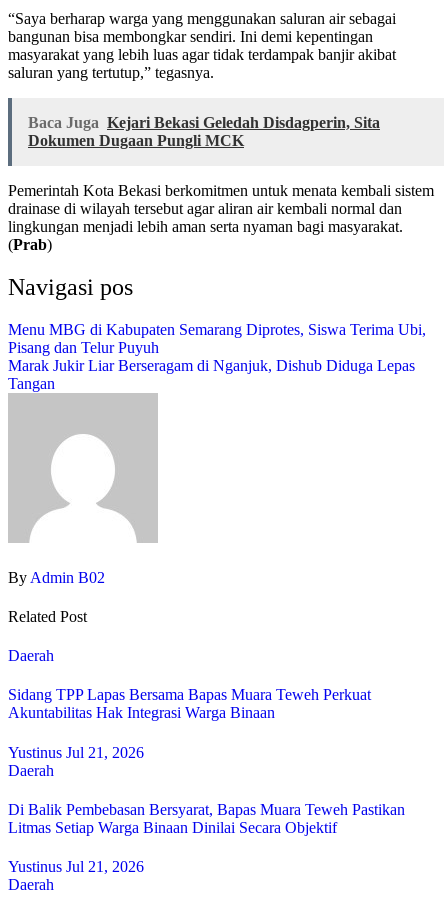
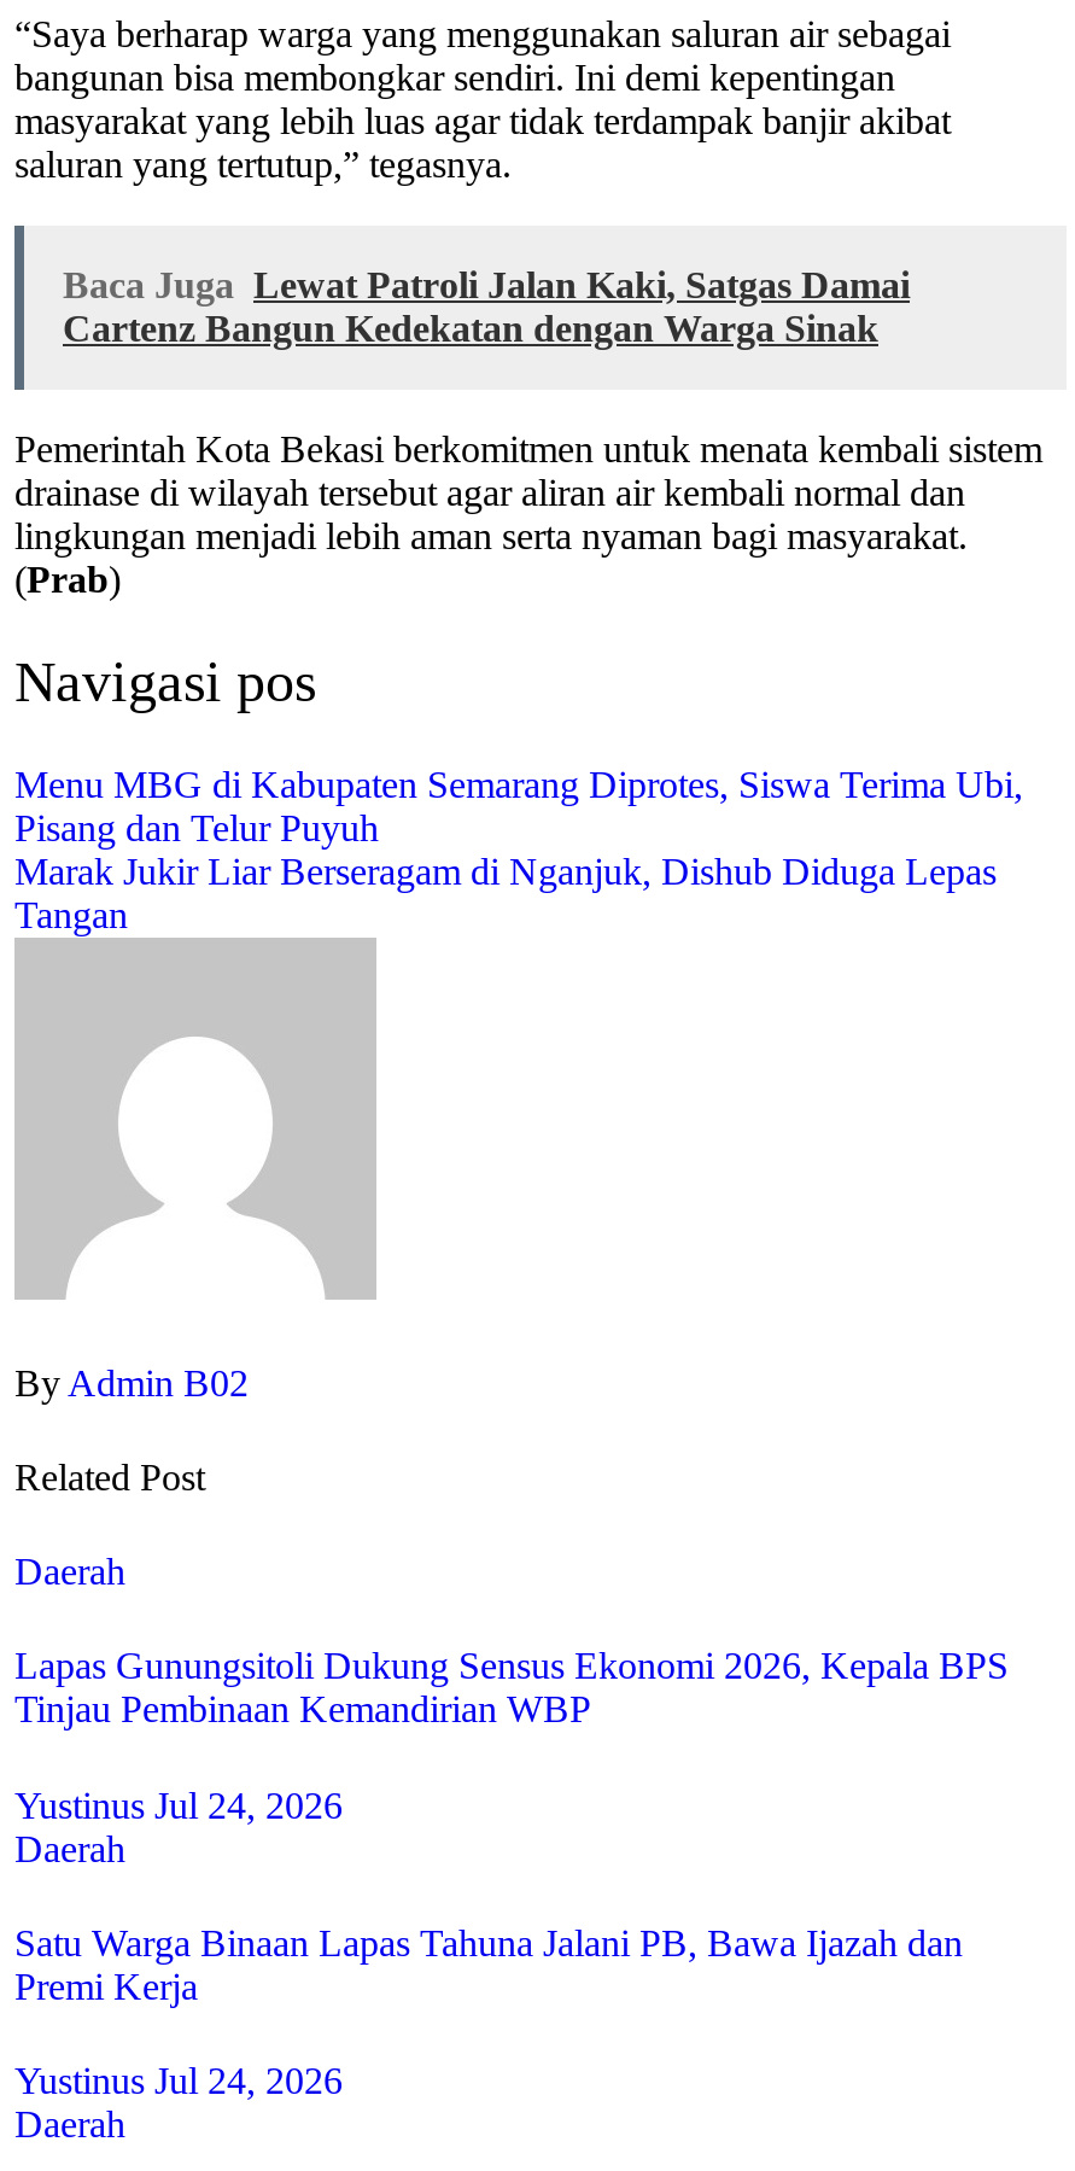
- Baca Juga Kejari Bekasi Geledah Disdagperin, Sita
- Dokumen Dugaan Pungli MCK
+ Baca Juga Lewat Patroli Jalan Kaki, Satgas Damai
+ Cartenz Bangun Kedekatan dengan Warga Sinak

- Sidang TPP Lapas Bersama Bapas Muara Teweh Perkuat
- Akuntabilitas Hak Integrasi Warga Binaan
+ Lapas Gunungsitoli Dukung Sensus Ekonomi 2026, Kepala BPS
+ Tinjau Pembinaan Kemandirian WBP

- Yustinus Jul 21, 2026
+ Yustinus Jul 24, 2026

- Di Balik Pembebasan Bersyarat, Bapas Muara Teweh Pastikan
- Litmas Setiap Warga Binaan Dinilai Secara Objektif
+ Satu Warga Binaan Lapas Tahuna Jalani PB, Bawa Ijazah dan
+ Premi Kerja

- Yustinus Jul 21, 2026
+ Yustinus Jul 24, 2026
